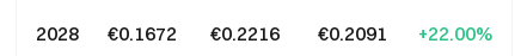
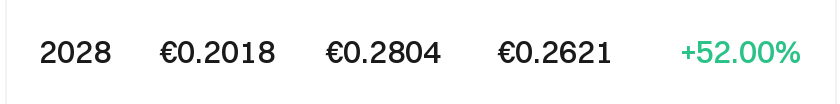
- €0.1672
+ €0.2018

- €0.2216
+ €0.2804

- €0.2091
+ €0.2621

- +22.00%
+ +52.00%
